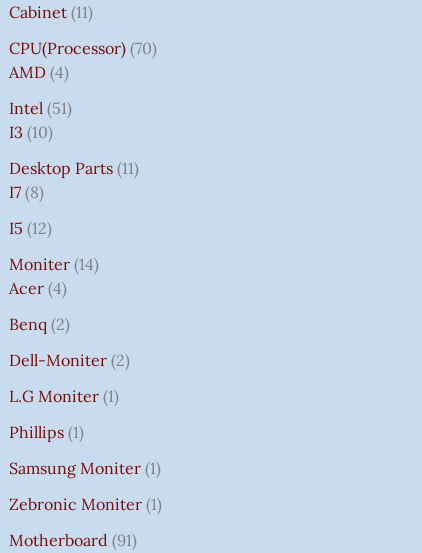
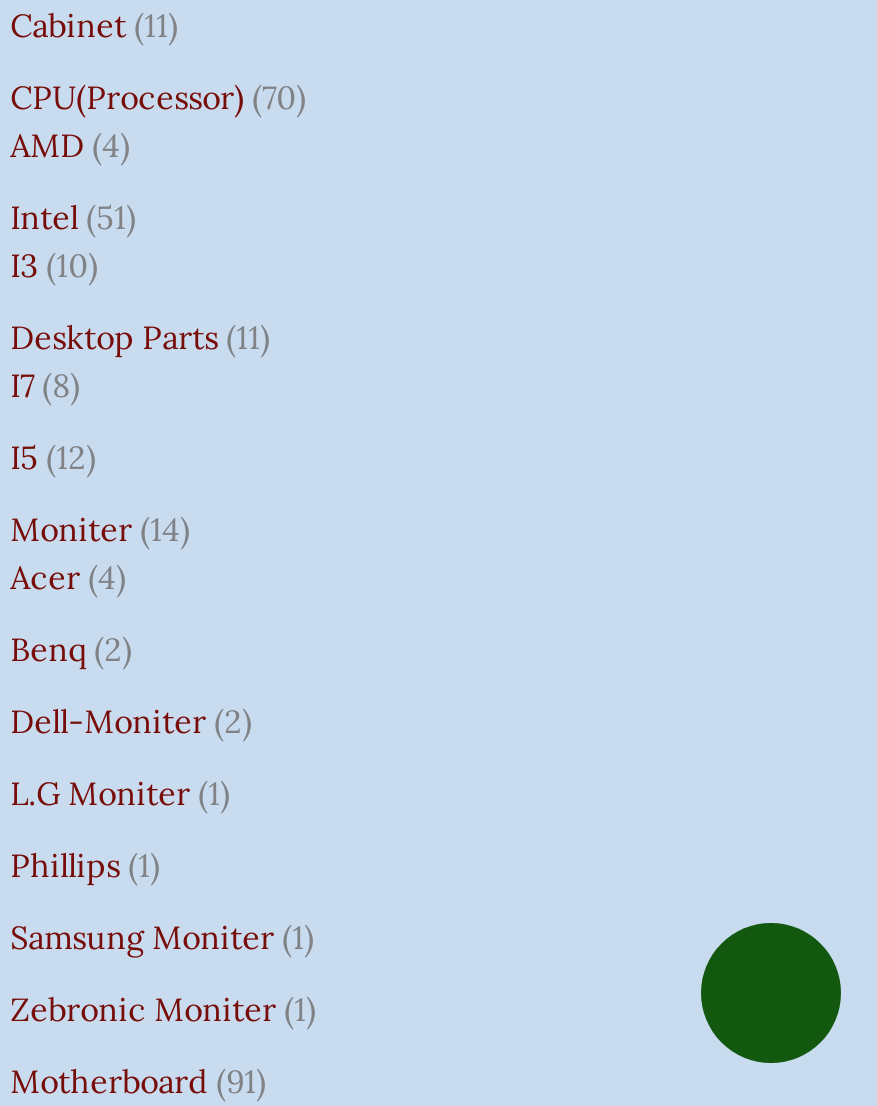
+ [image]
